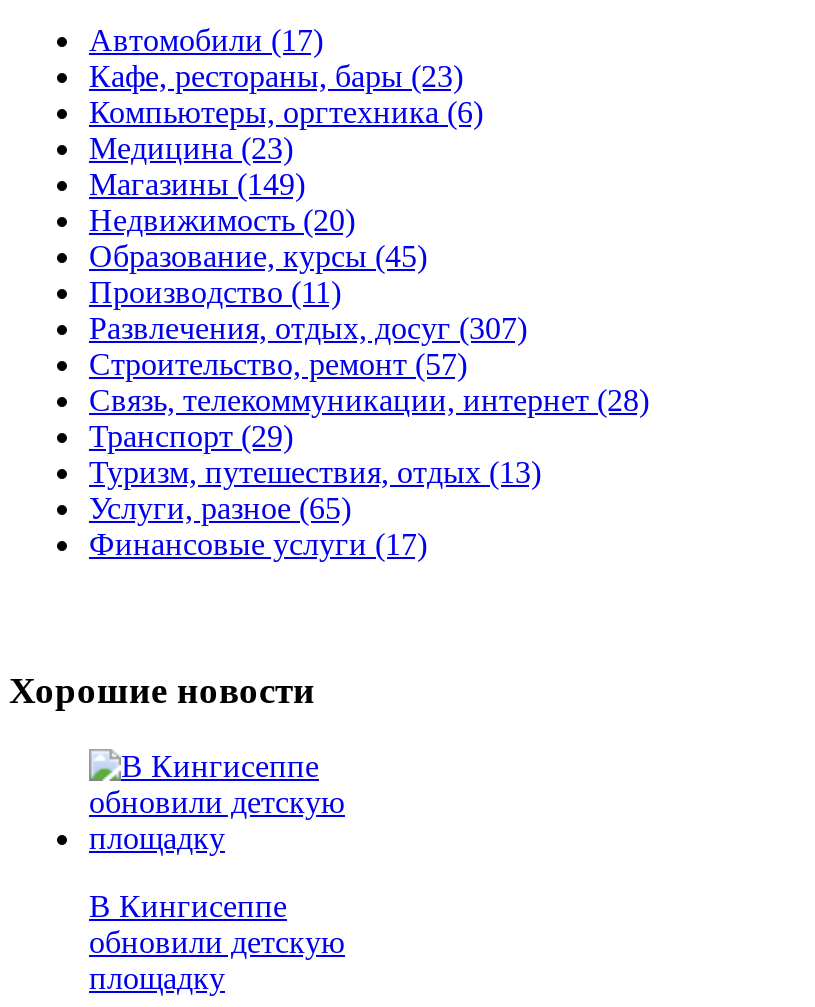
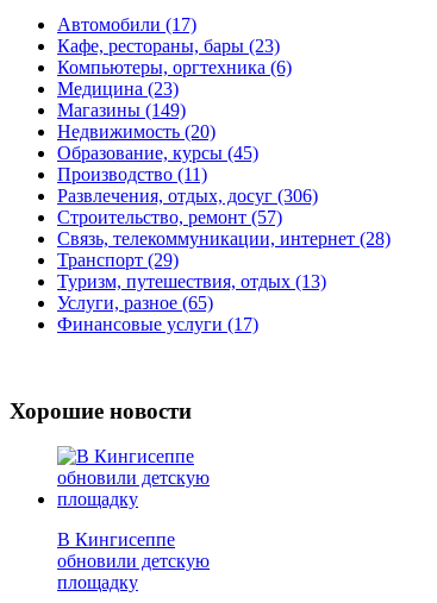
- Развлечения, отдых, досуг (307)
+ Развлечения, отдых, досуг (306)
